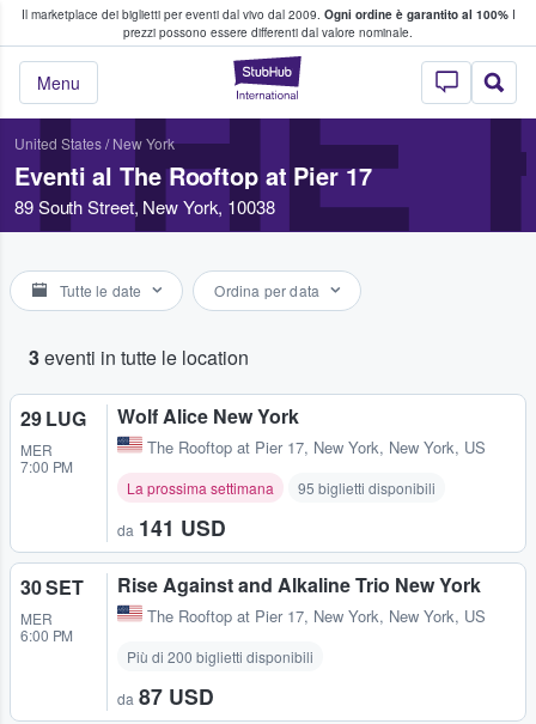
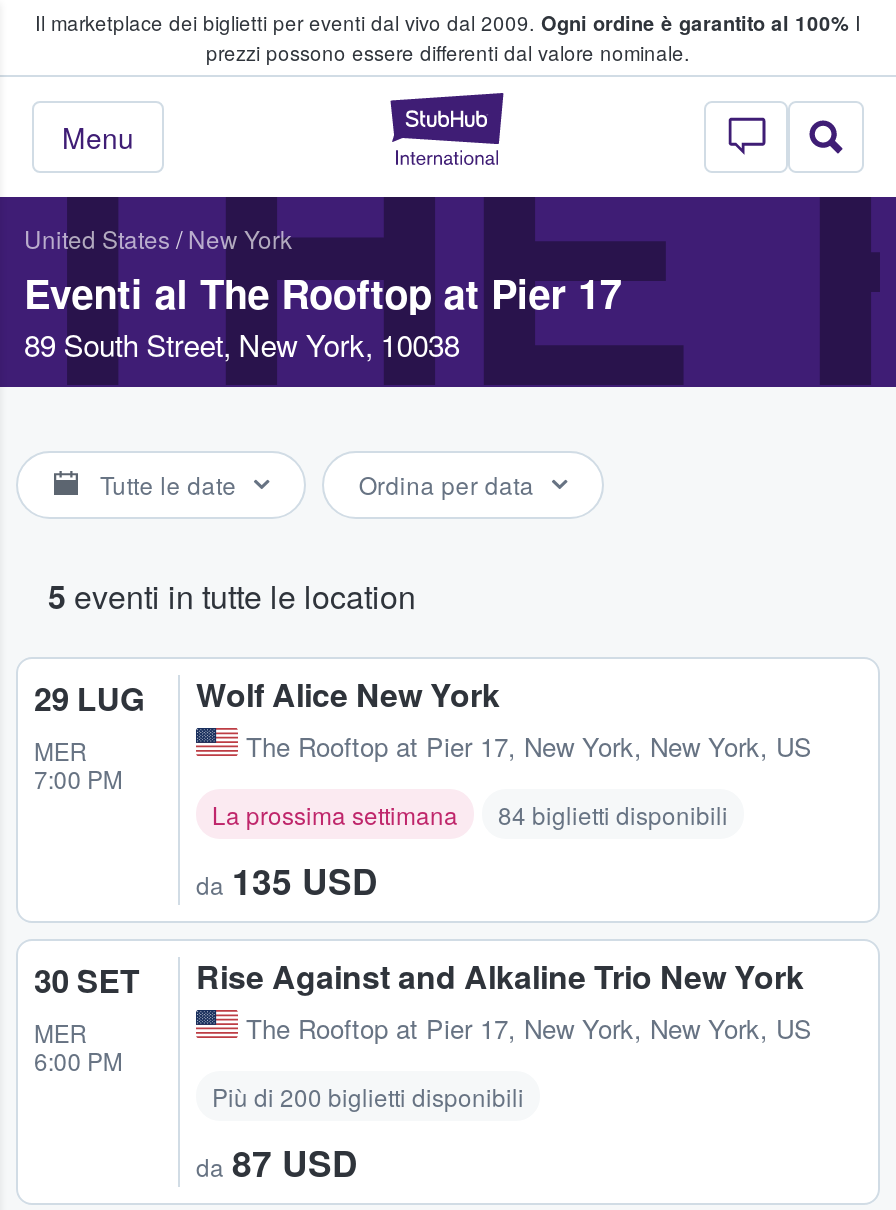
- 3 eventi in tutte le location
+ 5 eventi in tutte le location

- 95 biglietti disponibili
+ 84 biglietti disponibili

- da 141 USD
+ da 135 USD
